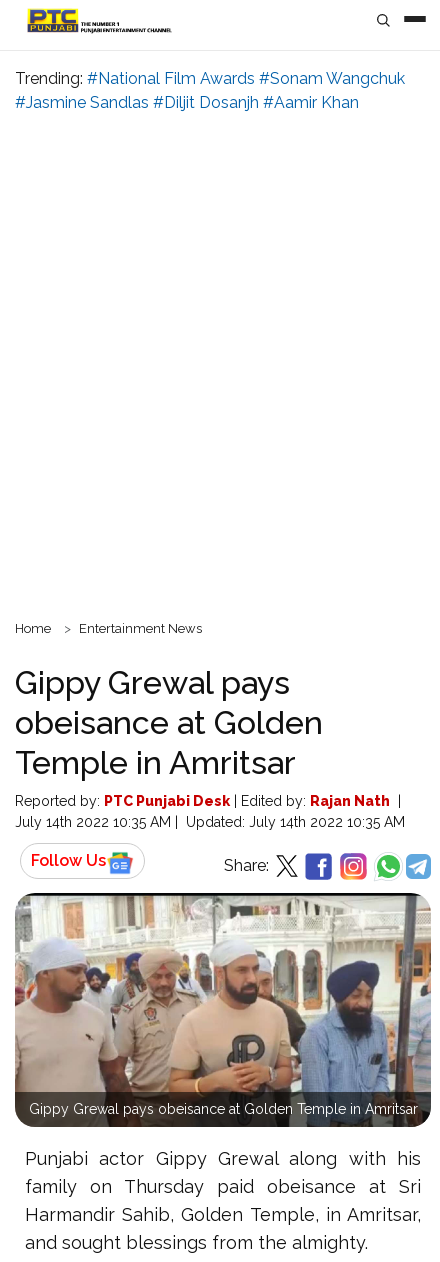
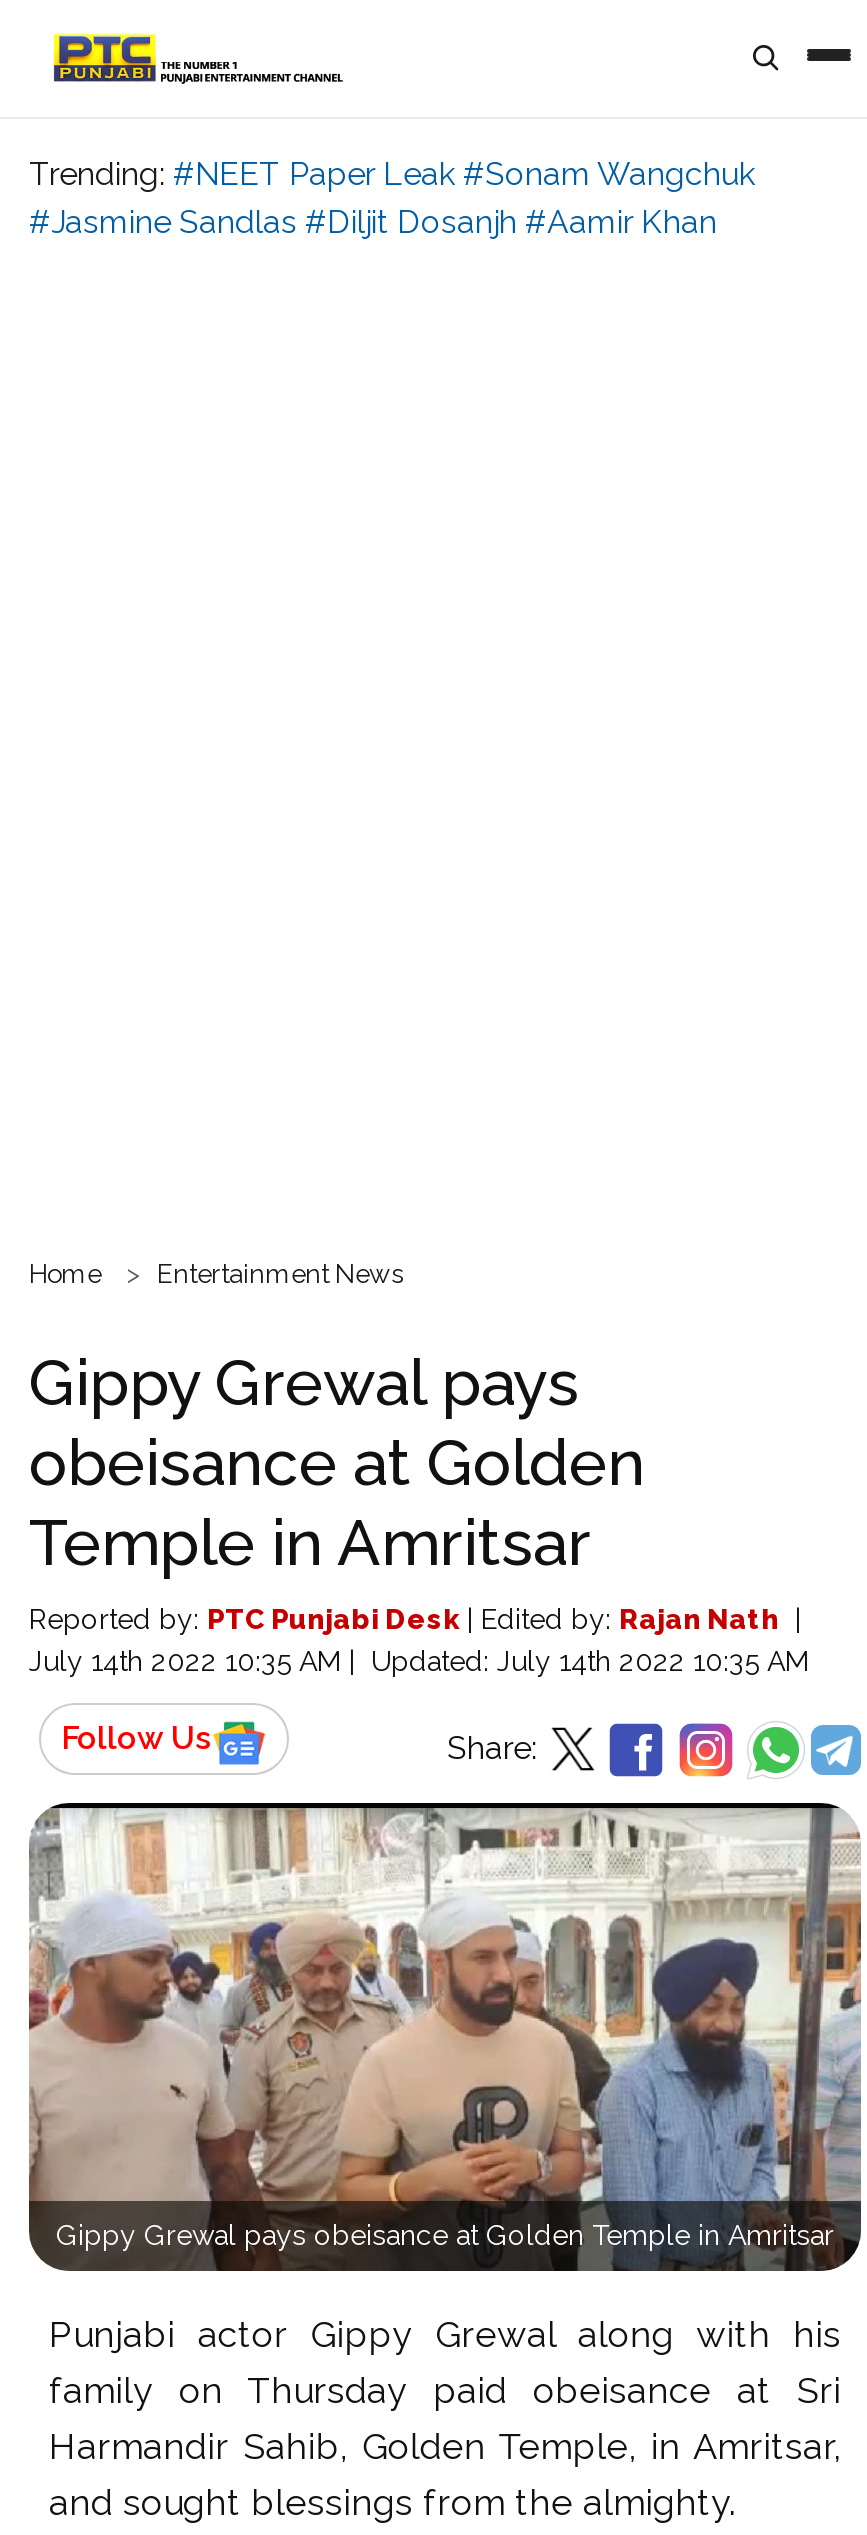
- Trending: #National Film Awards #Sonam Wangchuk
+ Trending: #NEET Paper Leak #Sonam Wangchuk
